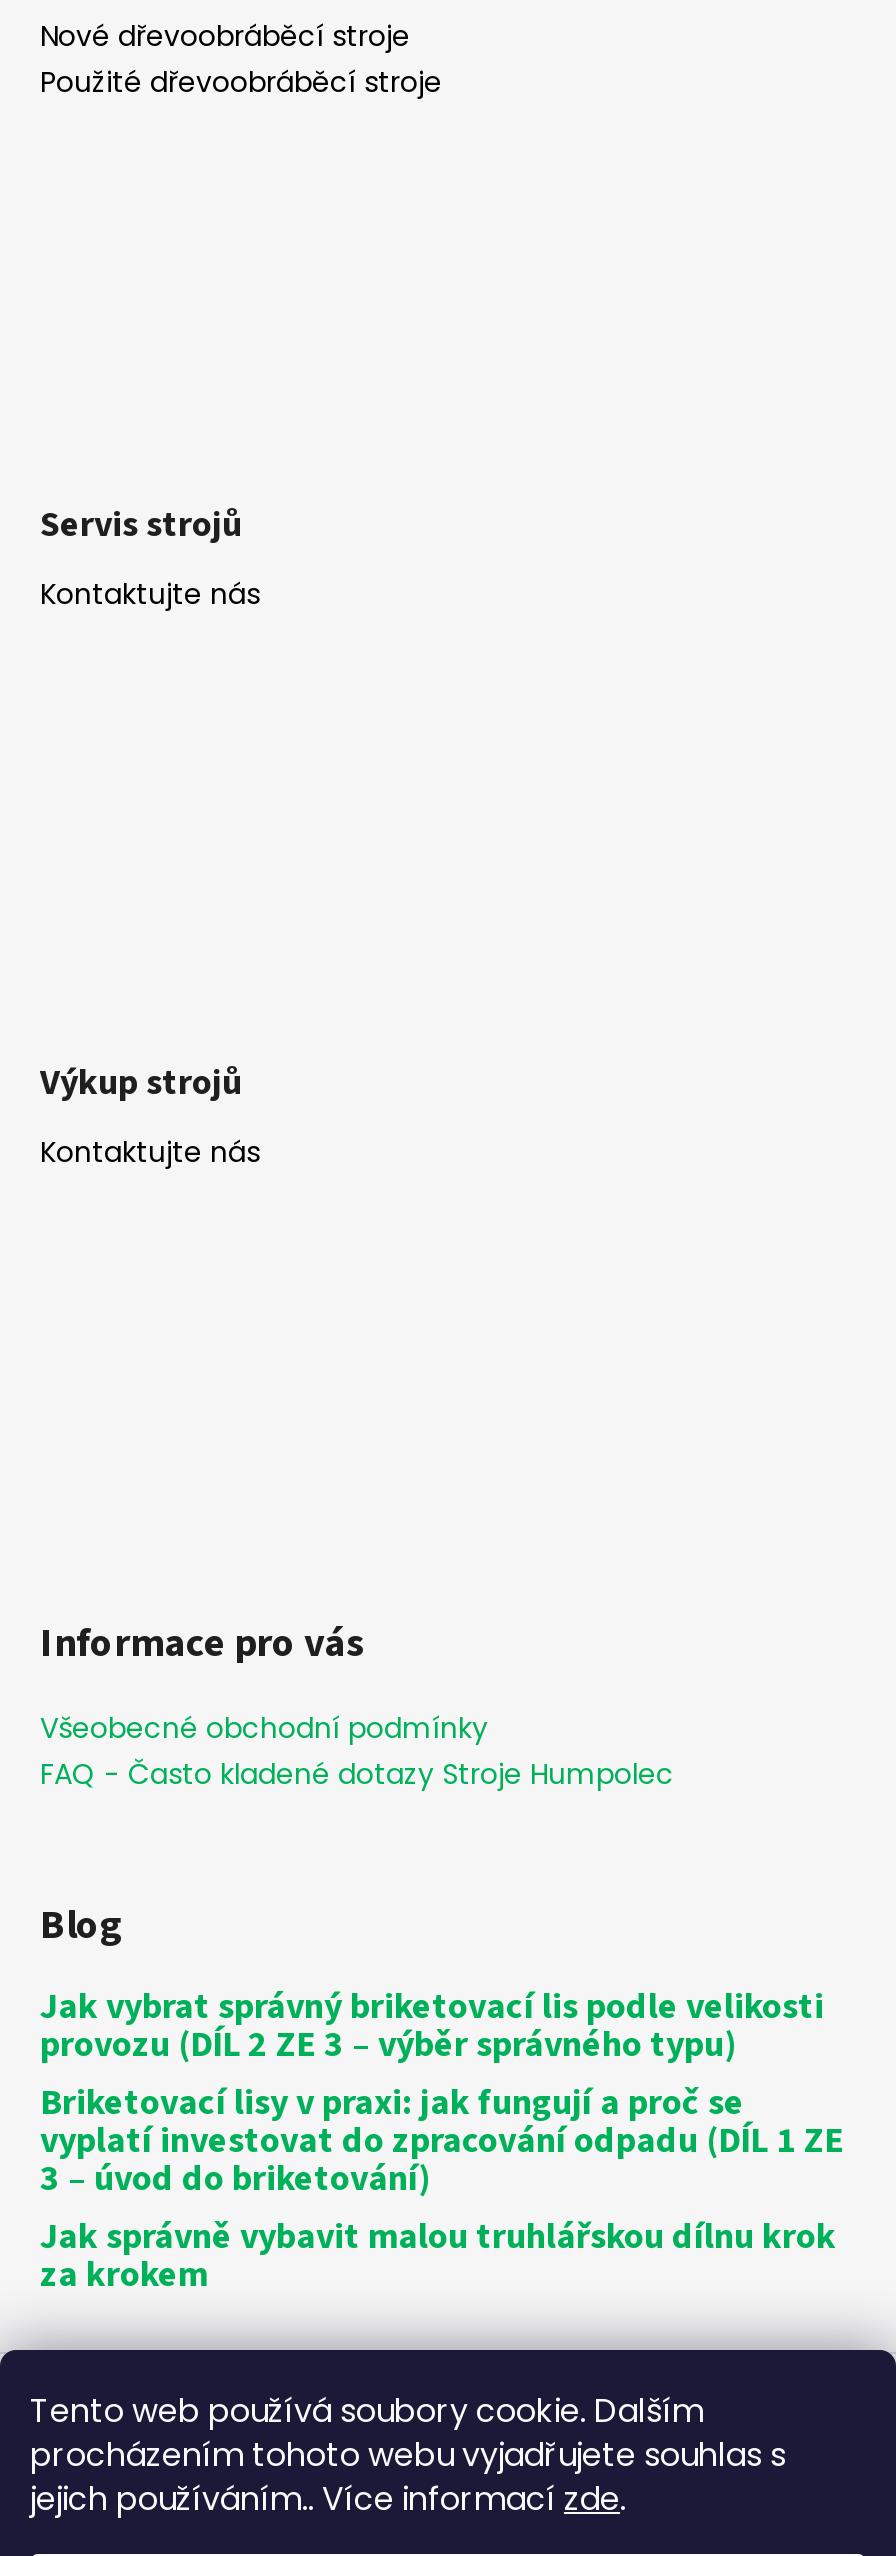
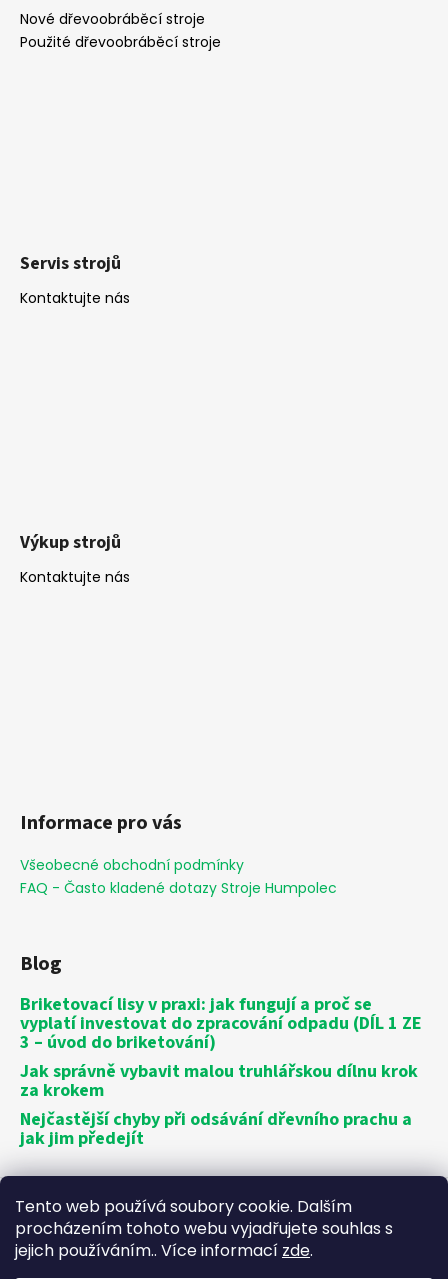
- Jak vybrat správný briketovací lis podle velikosti
- provozu (DÍL 2 ZE 3 – výběr správného typu)

moved up: Briketovací lisy v praxi: jak fungují a proč se | vyplatí investovat do zpracování odpadu (DÍL 1 ZE | 3 – úvod do briketování) | Jak správně vybavit malou truhlářskou dílnu krok | za krokem

+ Nejčastější chyby při odsávání dřevního prachu a
+ jak jim předejít
